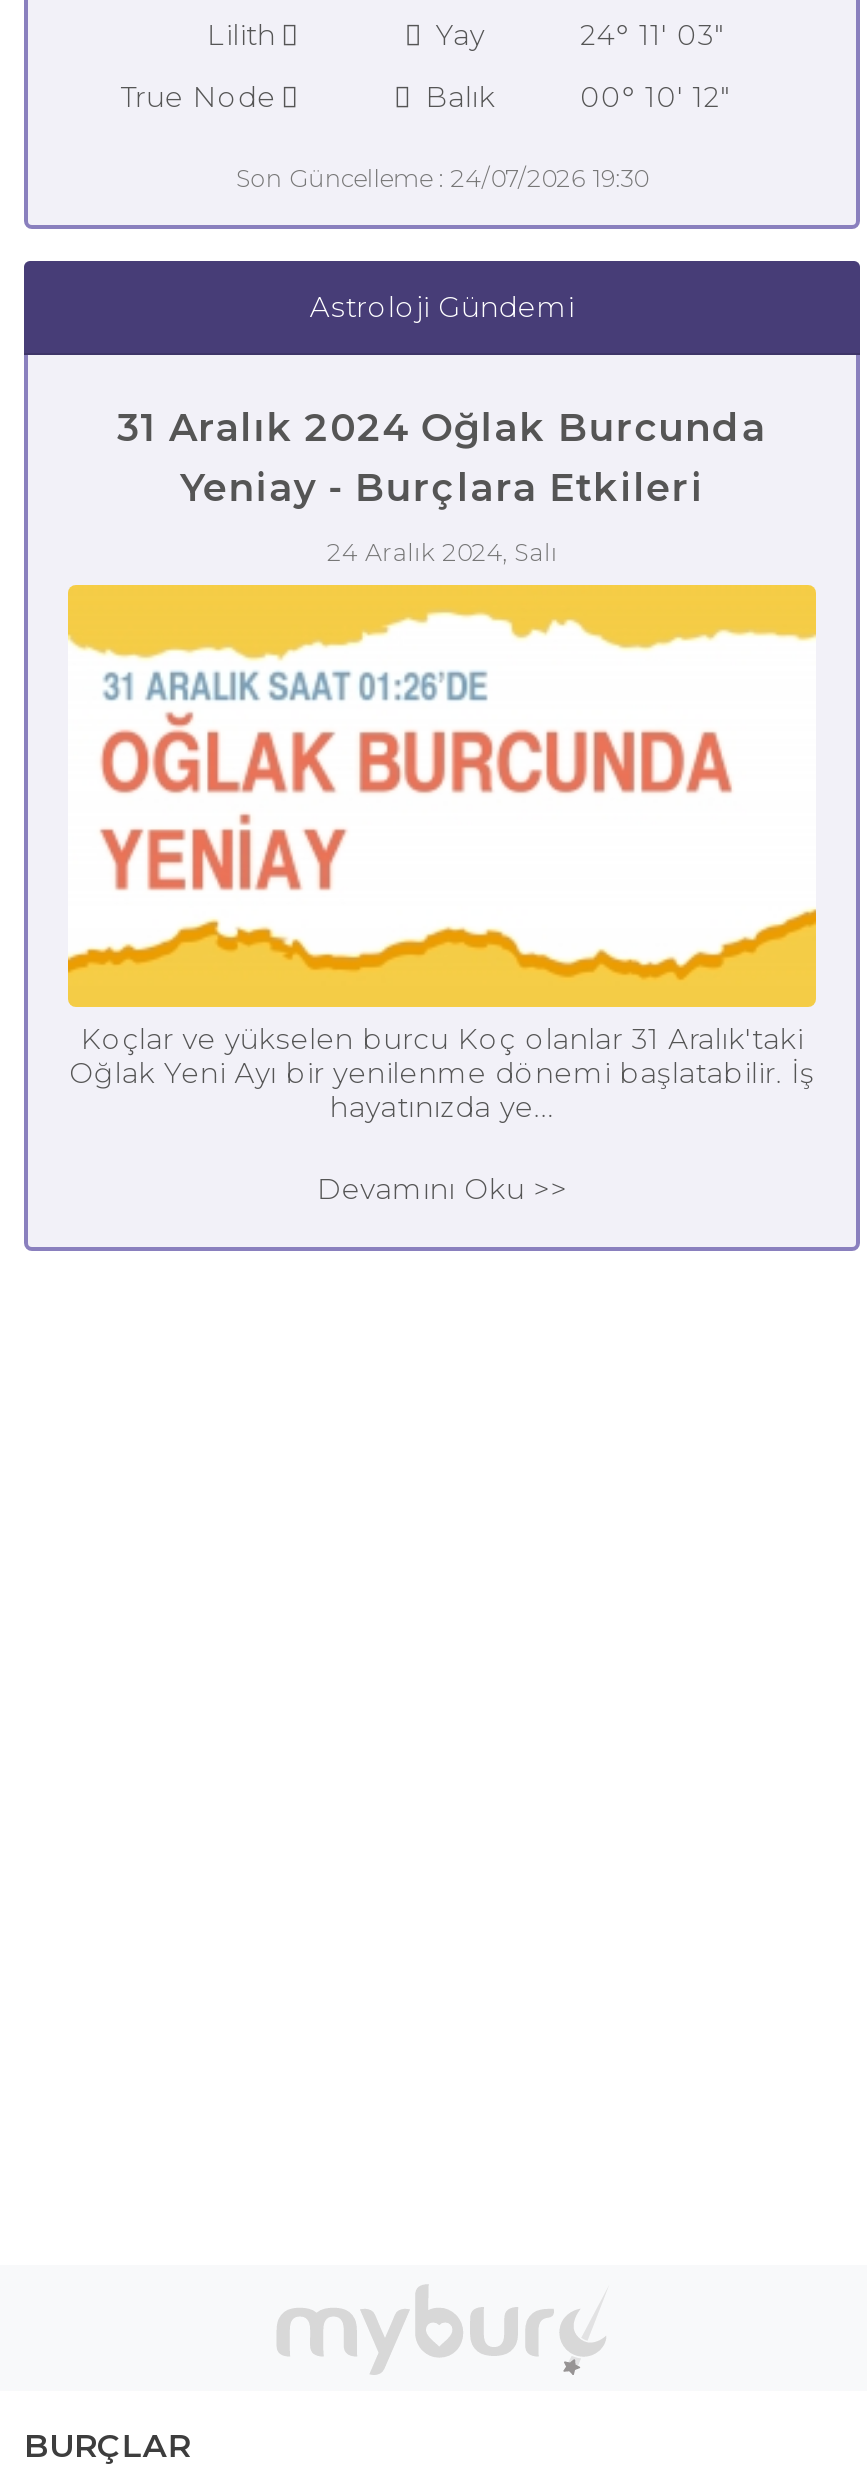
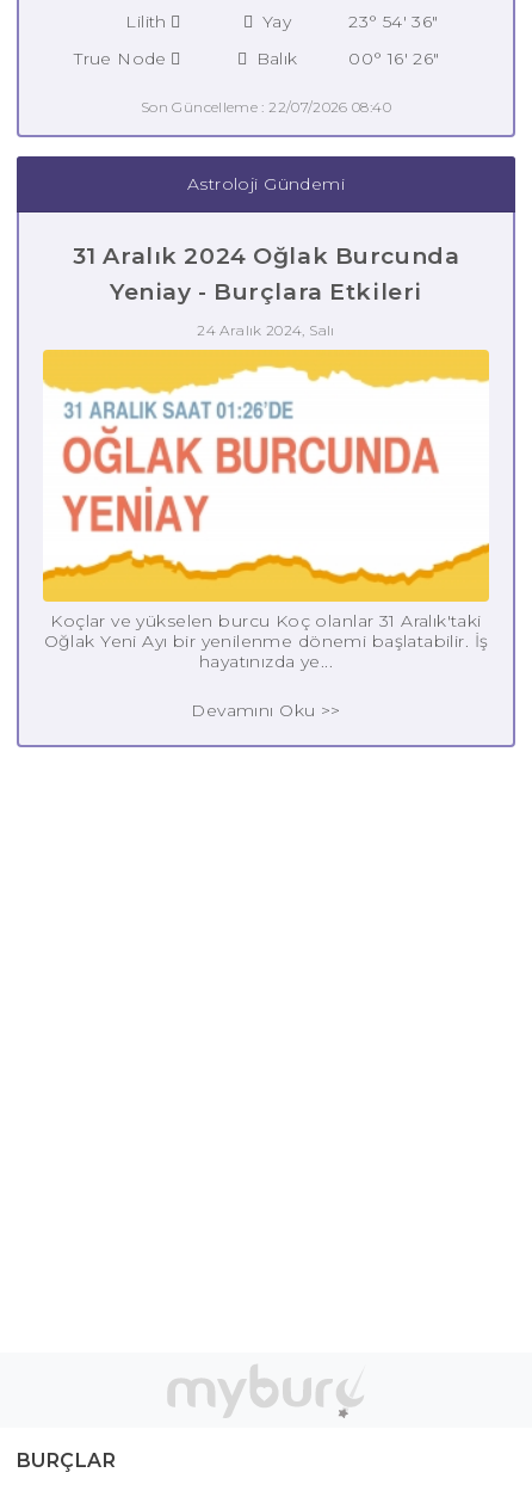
- 24° 11' 03"
+ 23° 54' 36"

- 00° 10' 12"
+ 00° 16' 26"

- Son Güncelleme : 24/07/2026 19:30
+ Son Güncelleme : 22/07/2026 08:40
